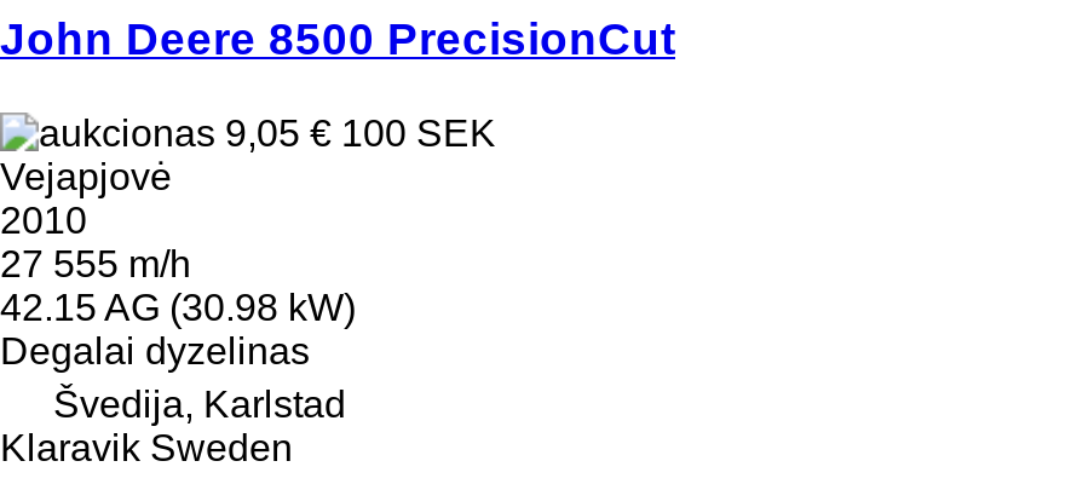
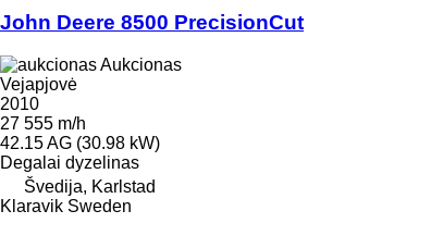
- 9,05 €100 SEK
+ Aukcionas
